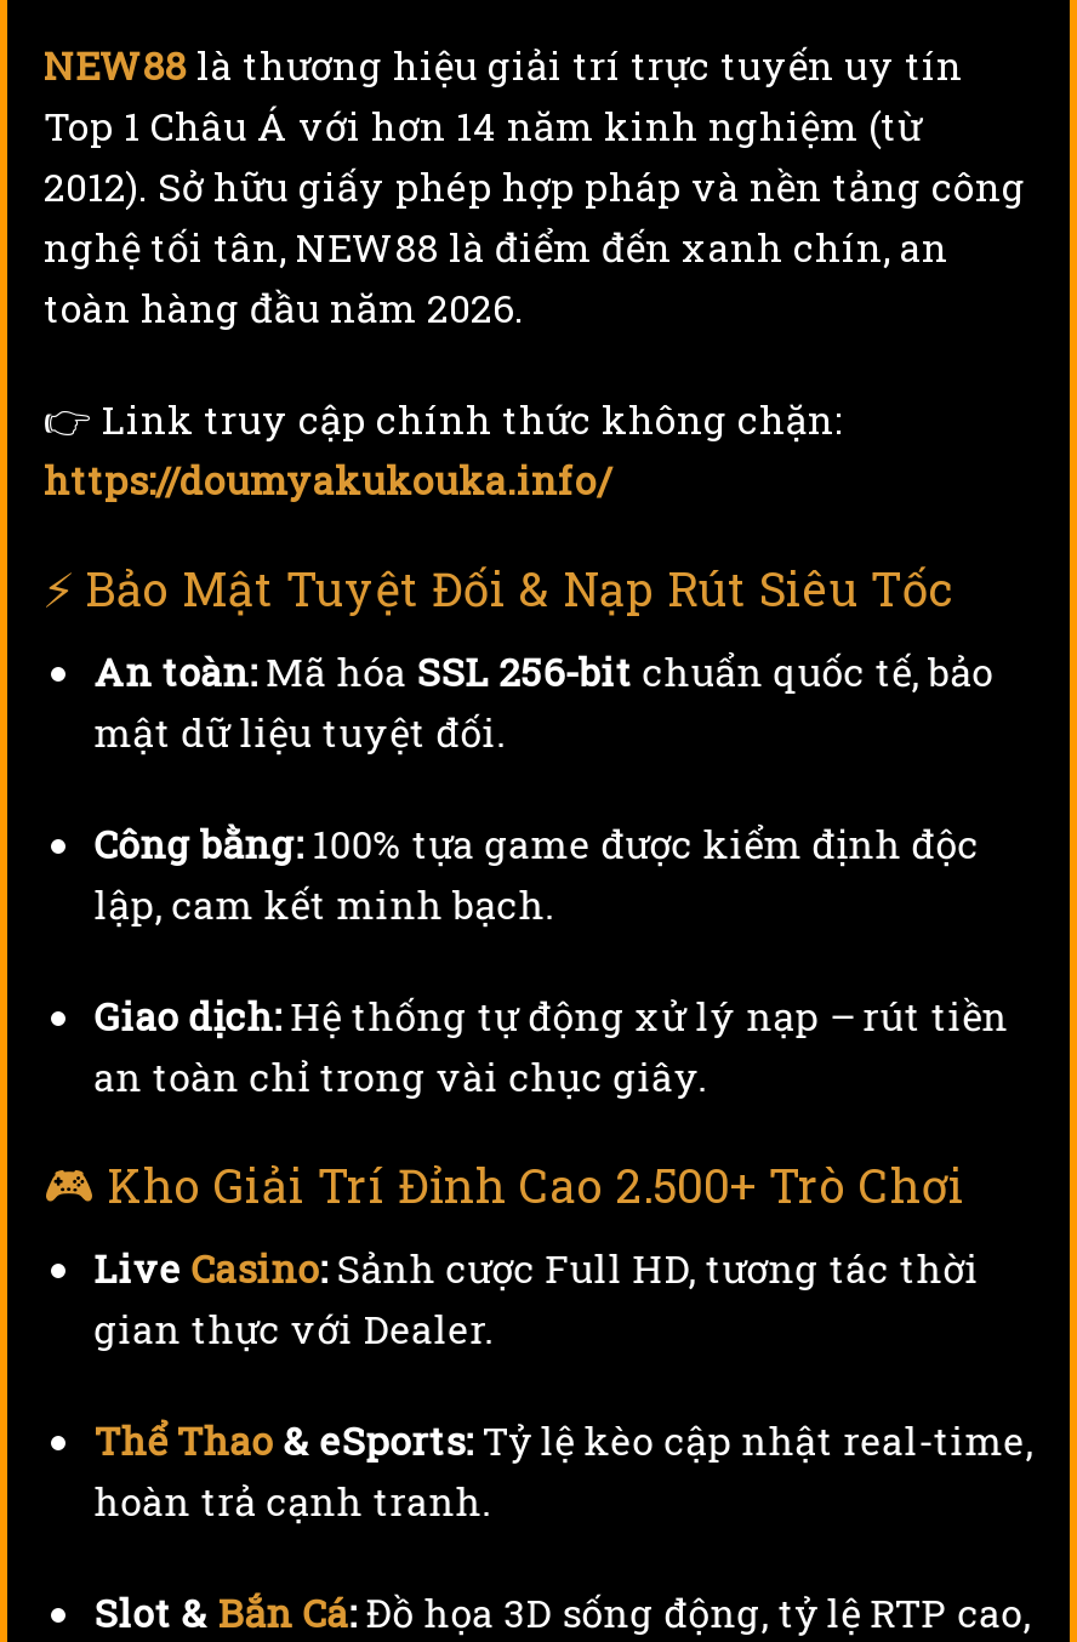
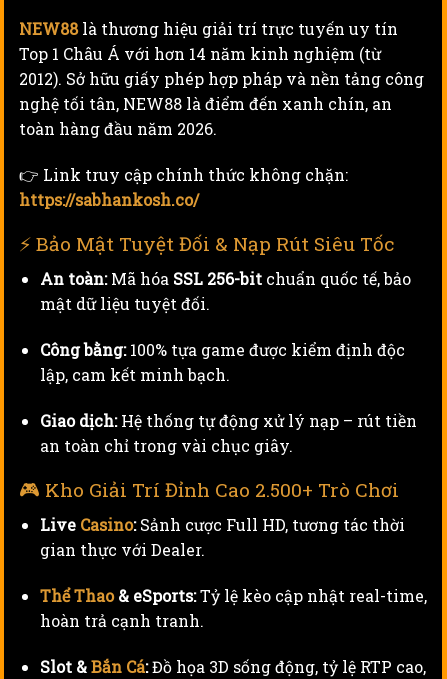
- https://doumyakukouka.info/
+ https://sabhankosh.co/
